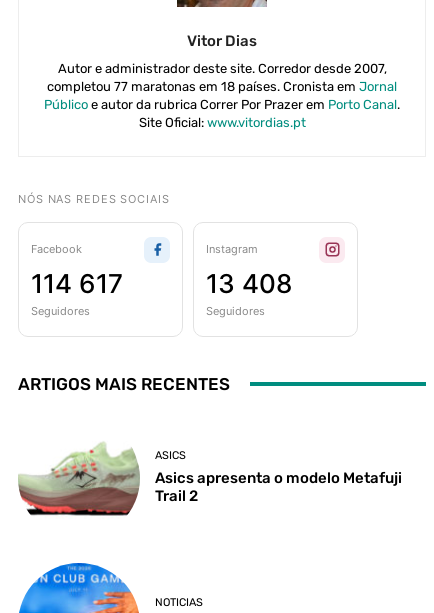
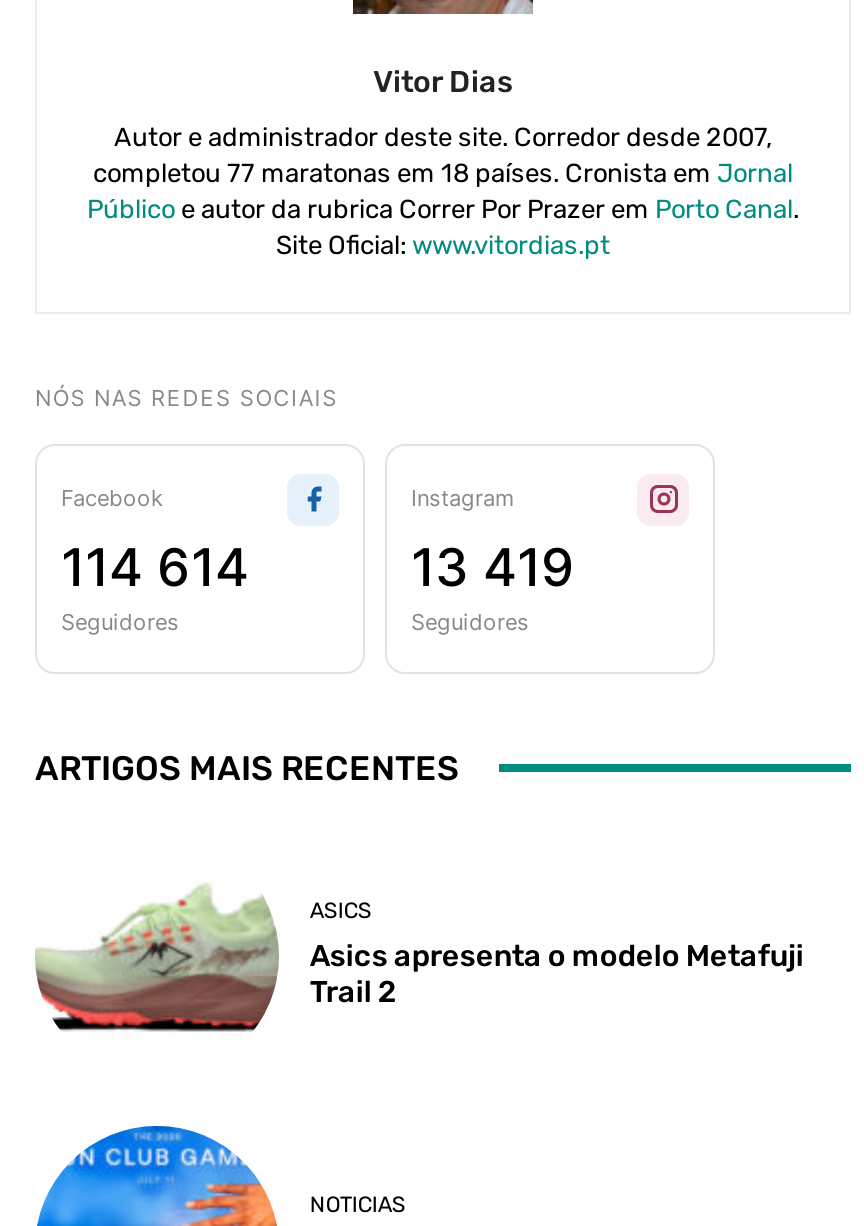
- 114 617
+ 114 614

- 13 408
+ 13 419
